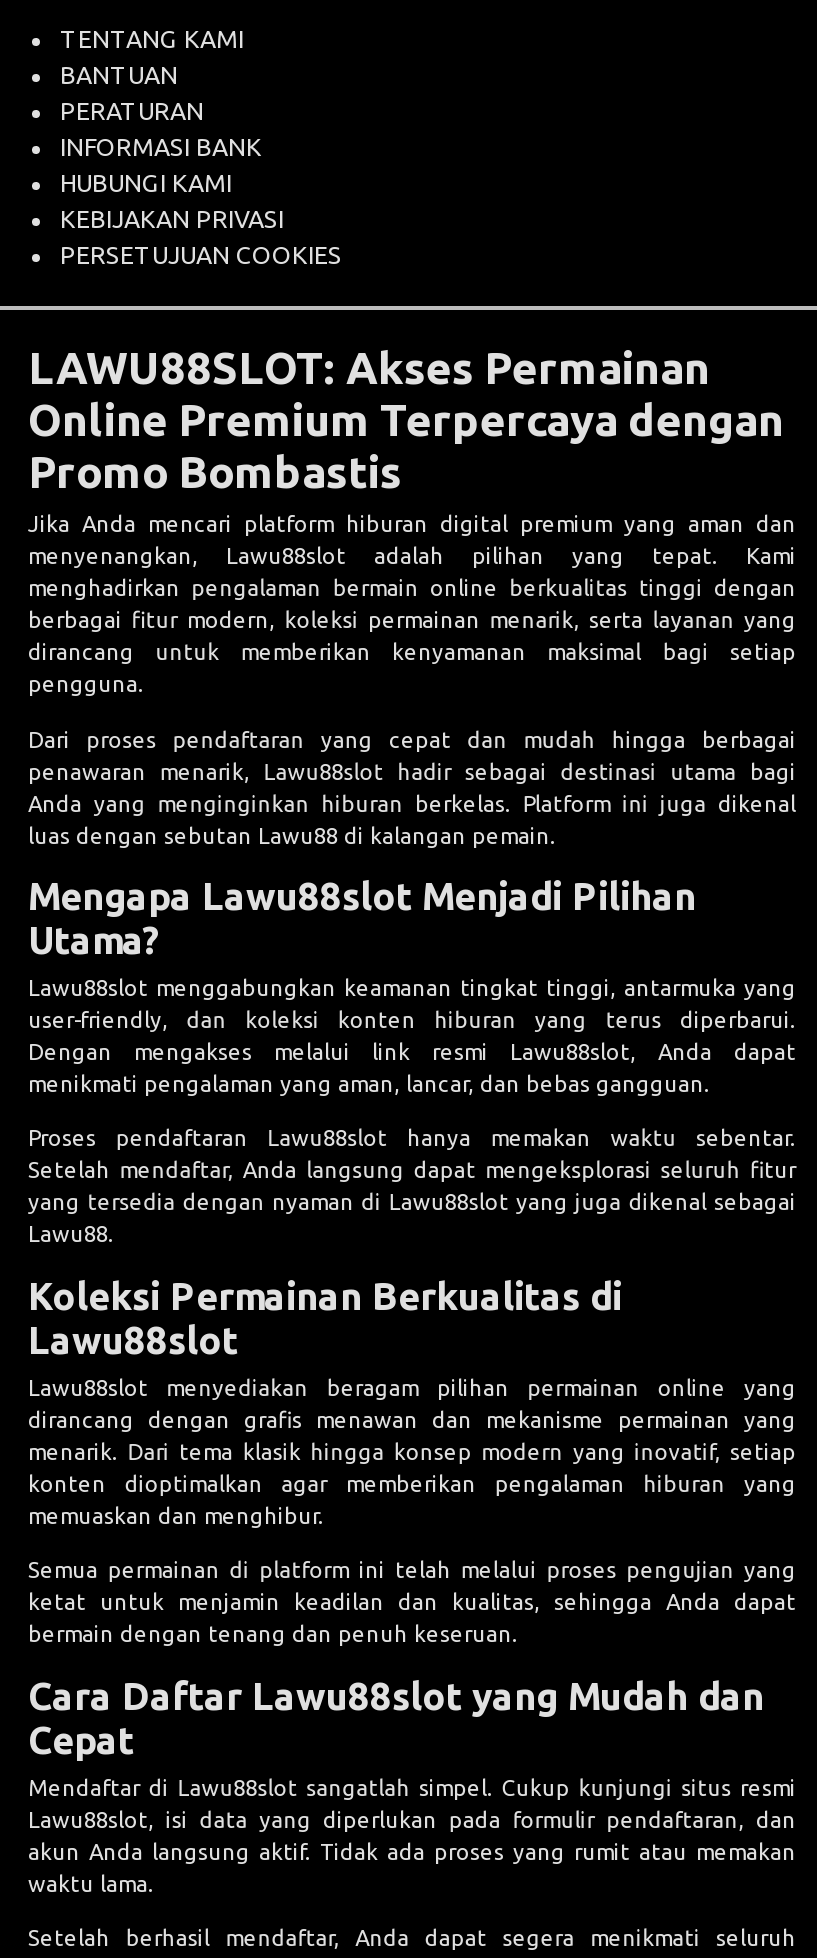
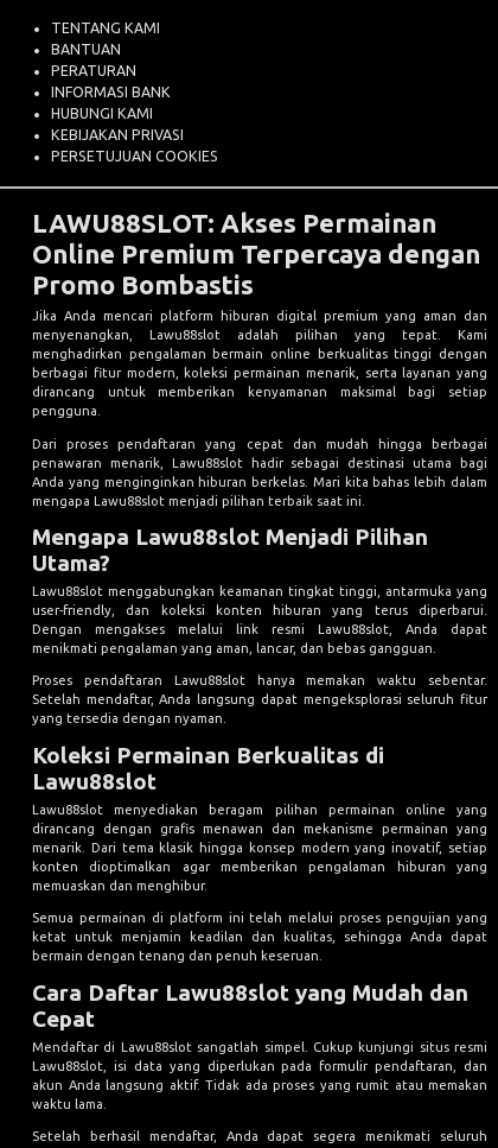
- Anda yang menginginkan hiburan berkelas. Platform ini juga dikenal
- luas dengan sebutan Lawu88 di kalangan pemain.
+ Anda yang menginginkan hiburan berkelas. Mari kita bahas lebih dalam
+ mengapa Lawu88slot menjadi pilihan terbaik saat ini.

- yang tersedia dengan nyaman di Lawu88slot yang juga dikenal sebagai
- Lawu88.
+ yang tersedia dengan nyaman.
